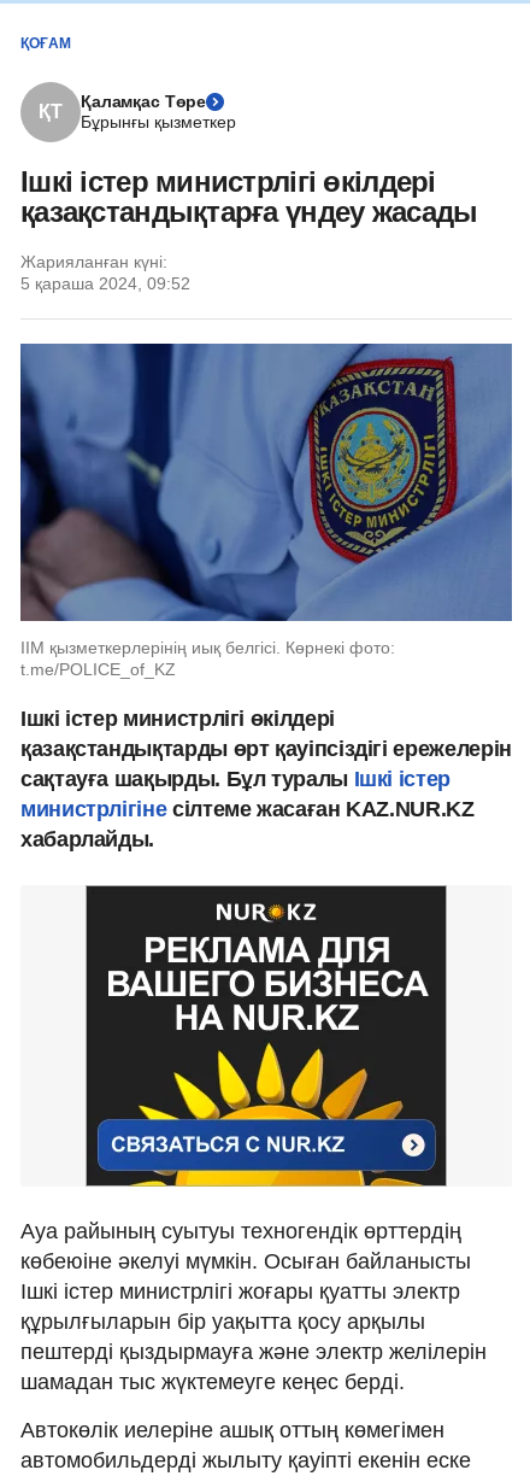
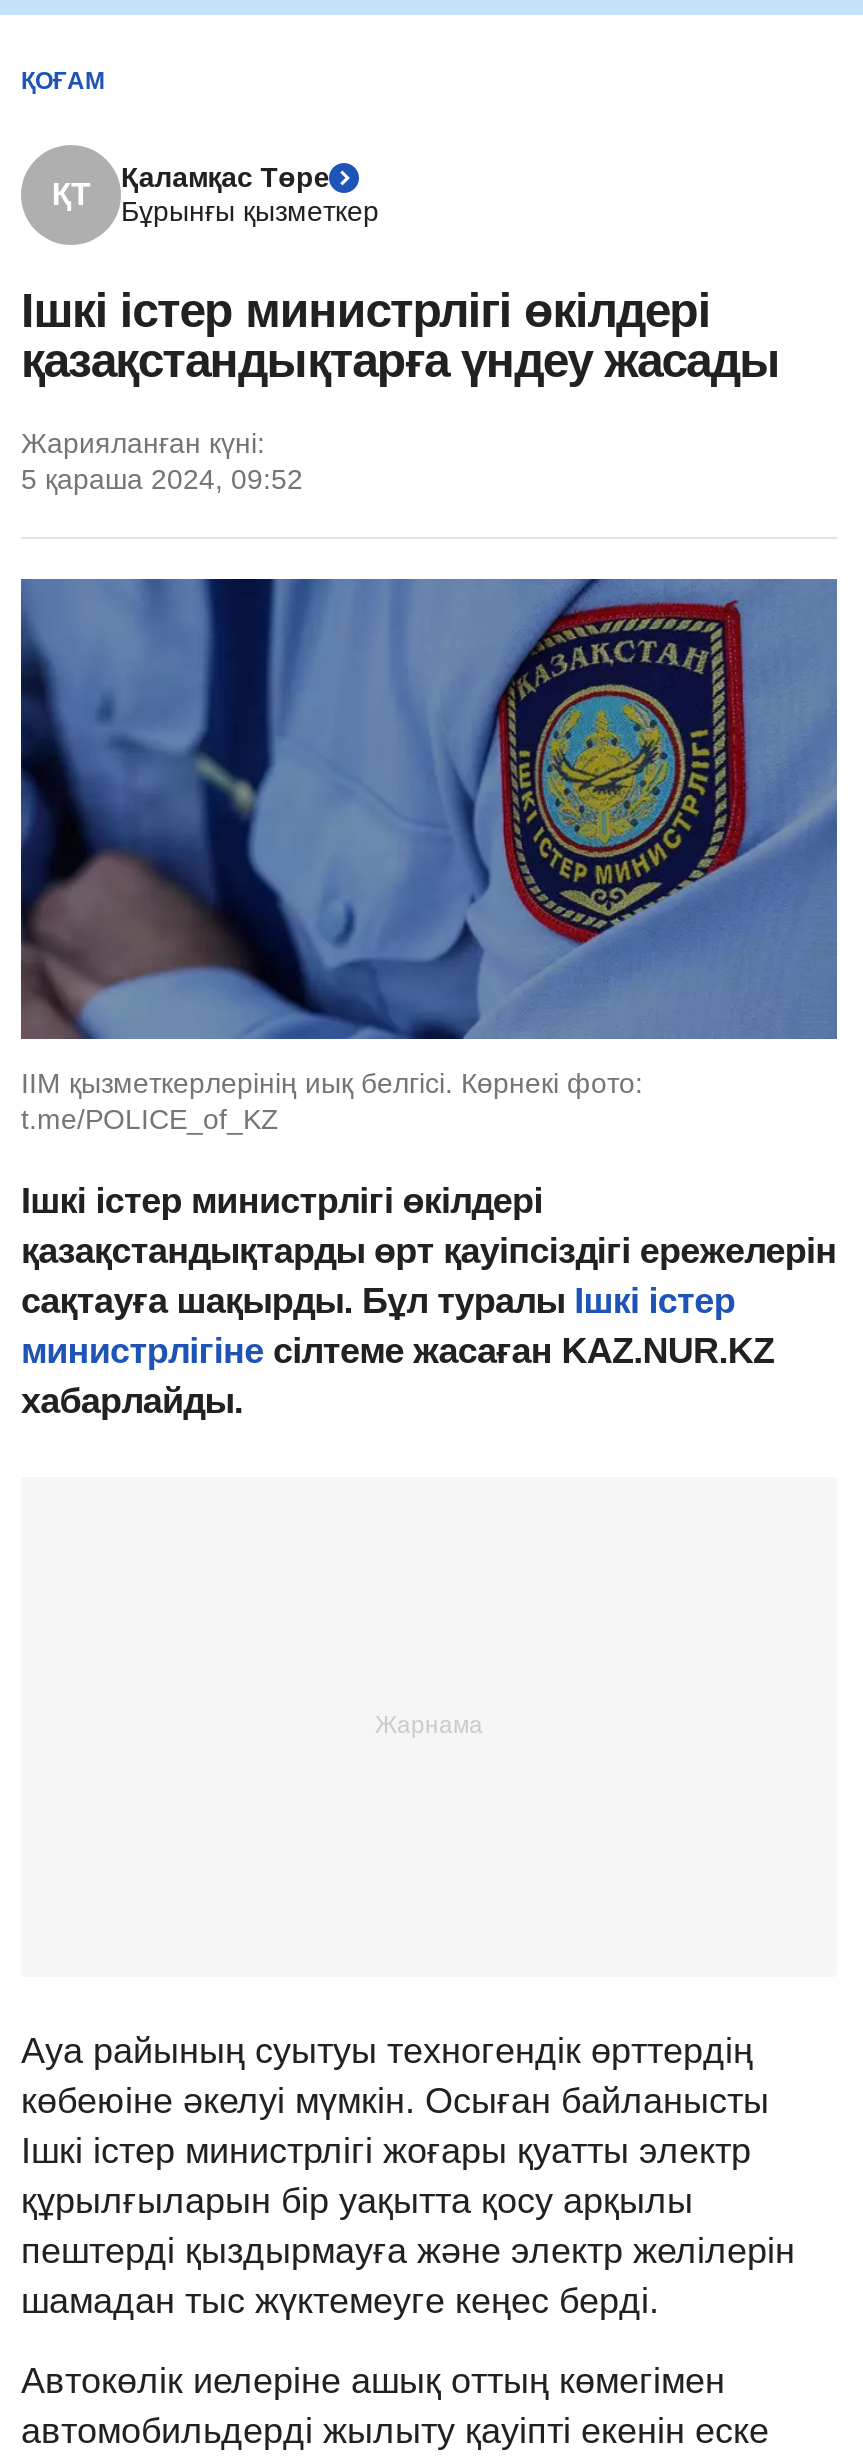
- [image]
